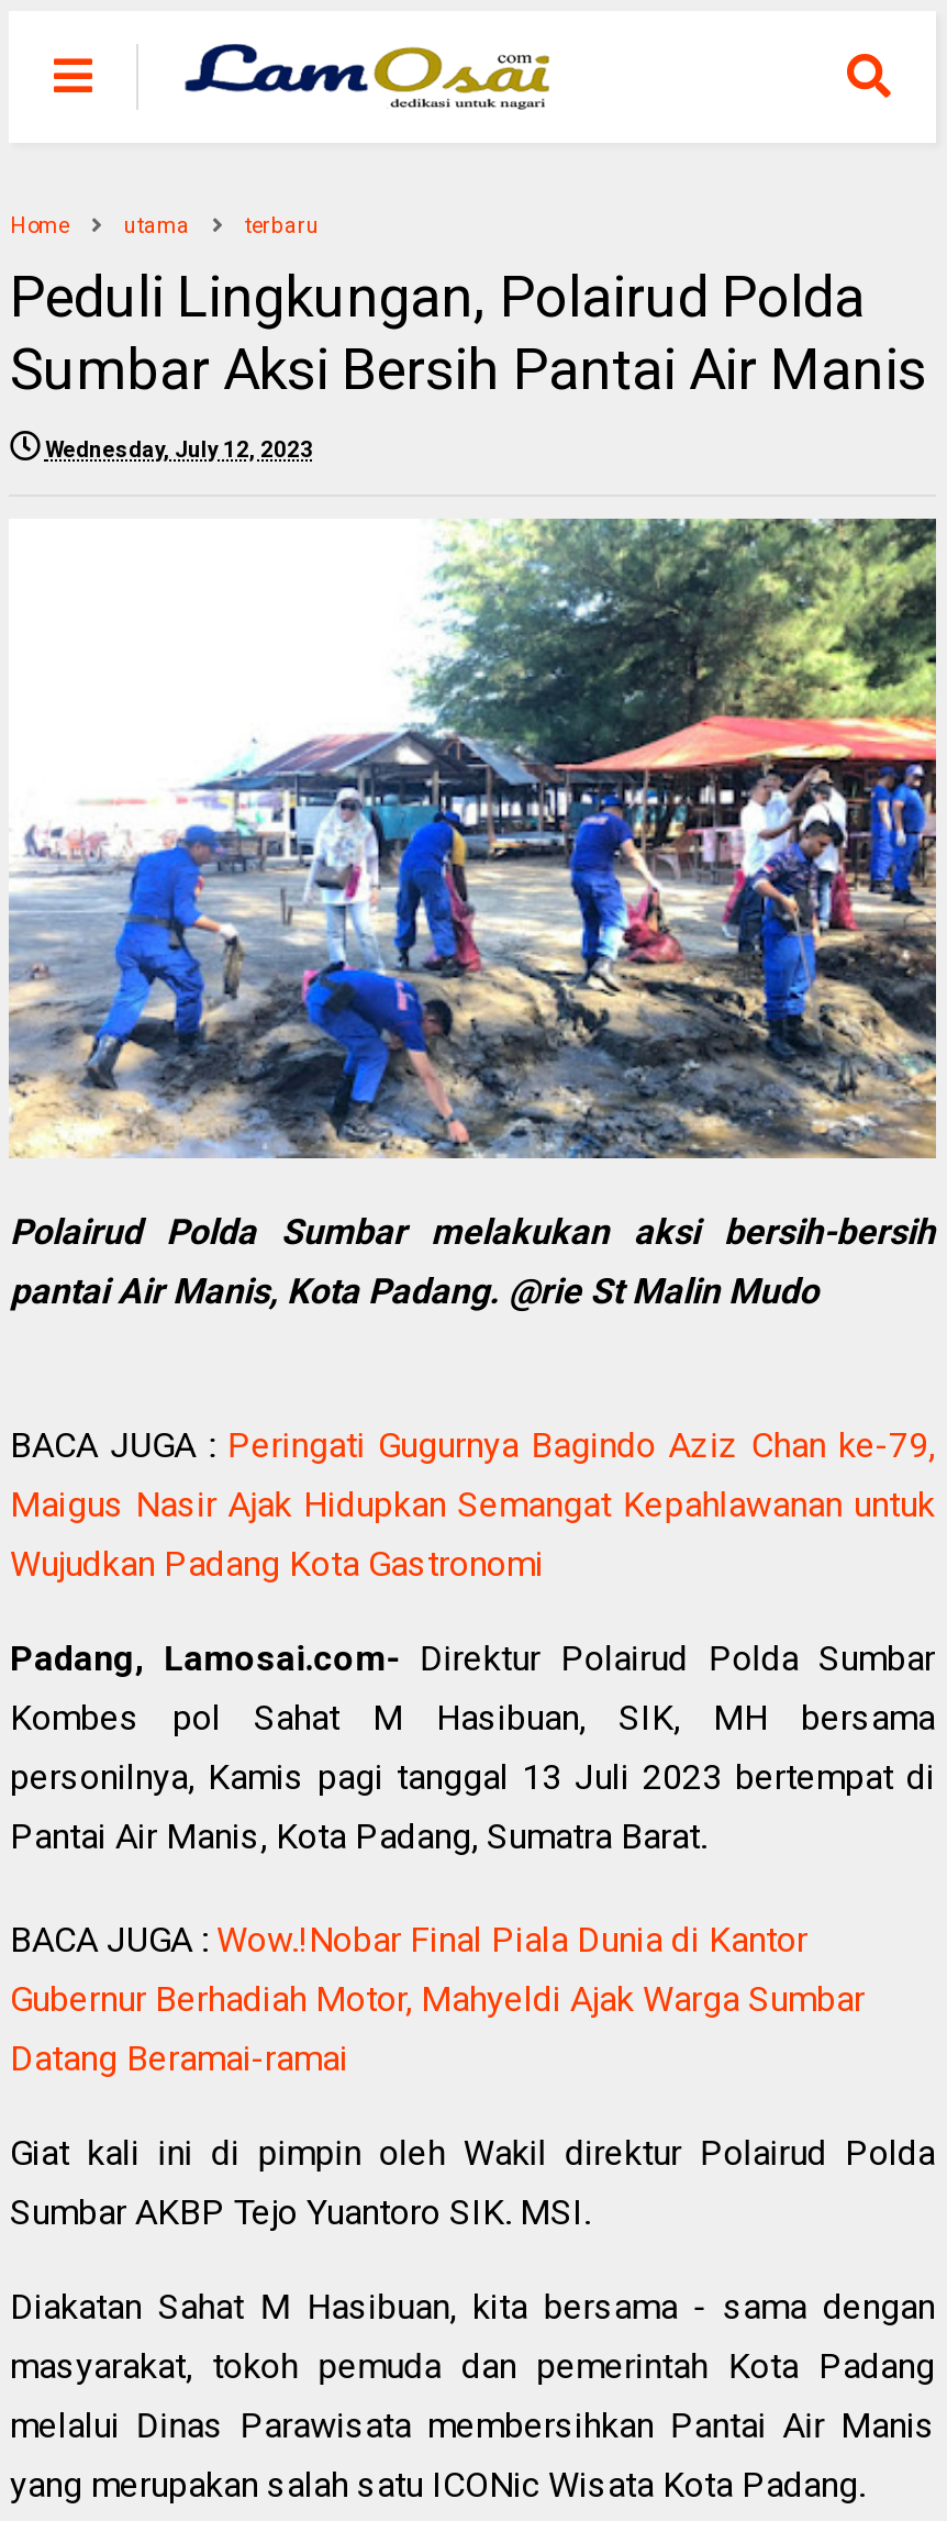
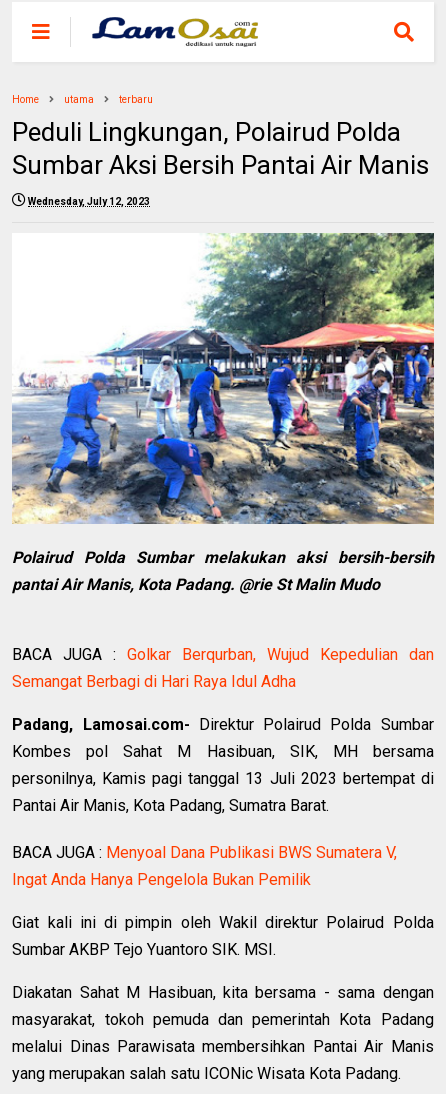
- BACA JUGA : Peringati Gugurnya Bagindo Aziz Chan ke-79,
- Maigus Nasir Ajak Hidupkan Semangat Kepahlawanan untuk
- Wujudkan Padang Kota Gastronomi
+ BACA JUGA : Golkar Berqurban, Wujud Kepedulian dan
+ Semangat Berbagi di Hari Raya Idul Adha

- BACA JUGA : Wow.!Nobar Final Piala Dunia di Kantor
- Gubernur Berhadiah Motor, Mahyeldi Ajak Warga Sumbar
- Datang Beramai-ramai
+ BACA JUGA : Menyoal Dana Publikasi BWS Sumatera V,
+ Ingat Anda Hanya Pengelola Bukan Pemilik
